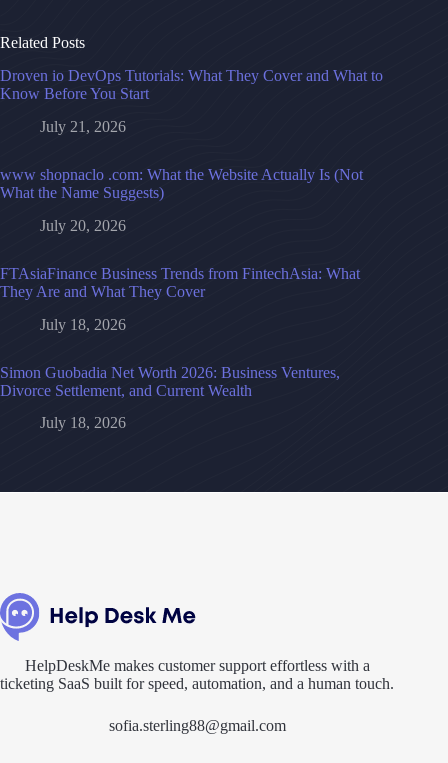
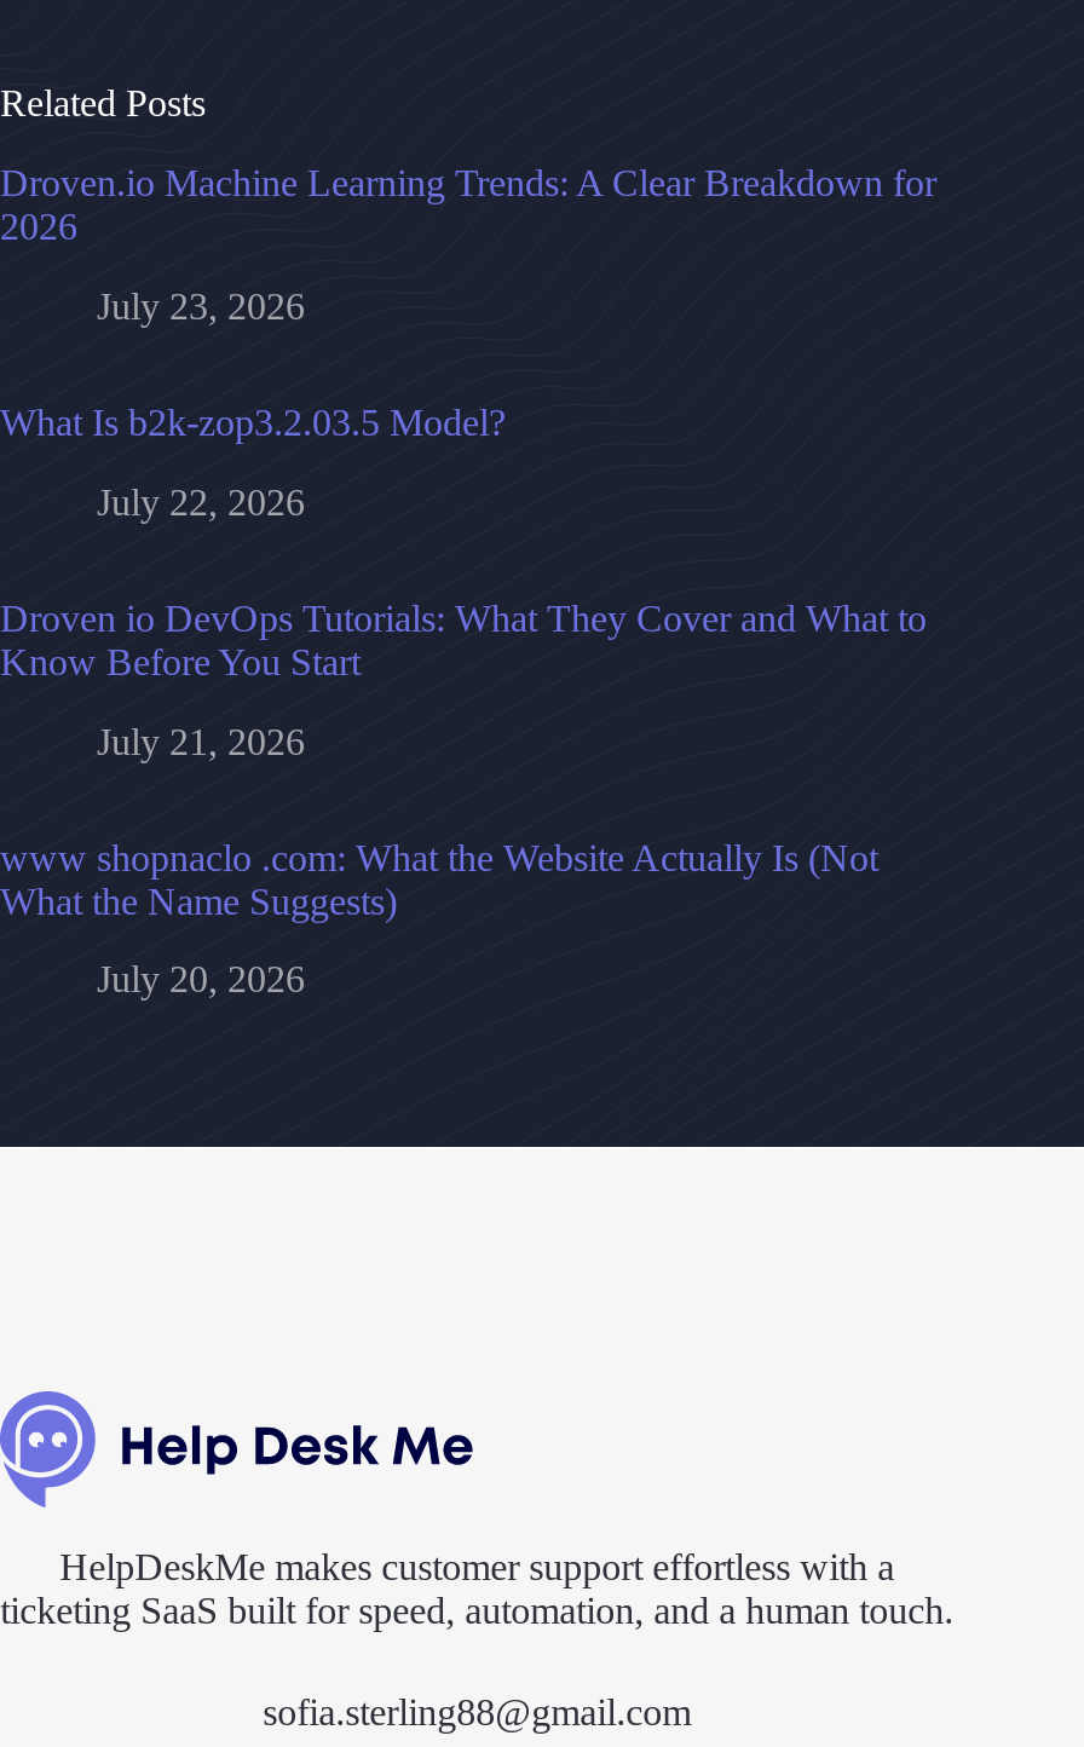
+ Droven.io Machine Learning Trends: A Clear Breakdown for
+ 2026
+ July 23, 2026
+ What Is b2k-zop3.2.03.5 Model?
+ July 22, 2026

moved down: Droven io DevOps Tutorials: What They Cover and What to | Know Before You Start | July 21, 2026 | www shopnaclo .com: What the Website Actually Is (Not | What the Name Suggests) | July 20, 2026

- FTAsiaFinance Business Trends from FintechAsia: What
- They Are and What They Cover
- July 18, 2026
- Simon Guobadia Net Worth 2026: Business Ventures,
- Divorce Settlement, and Current Wealth
- July 18, 2026
